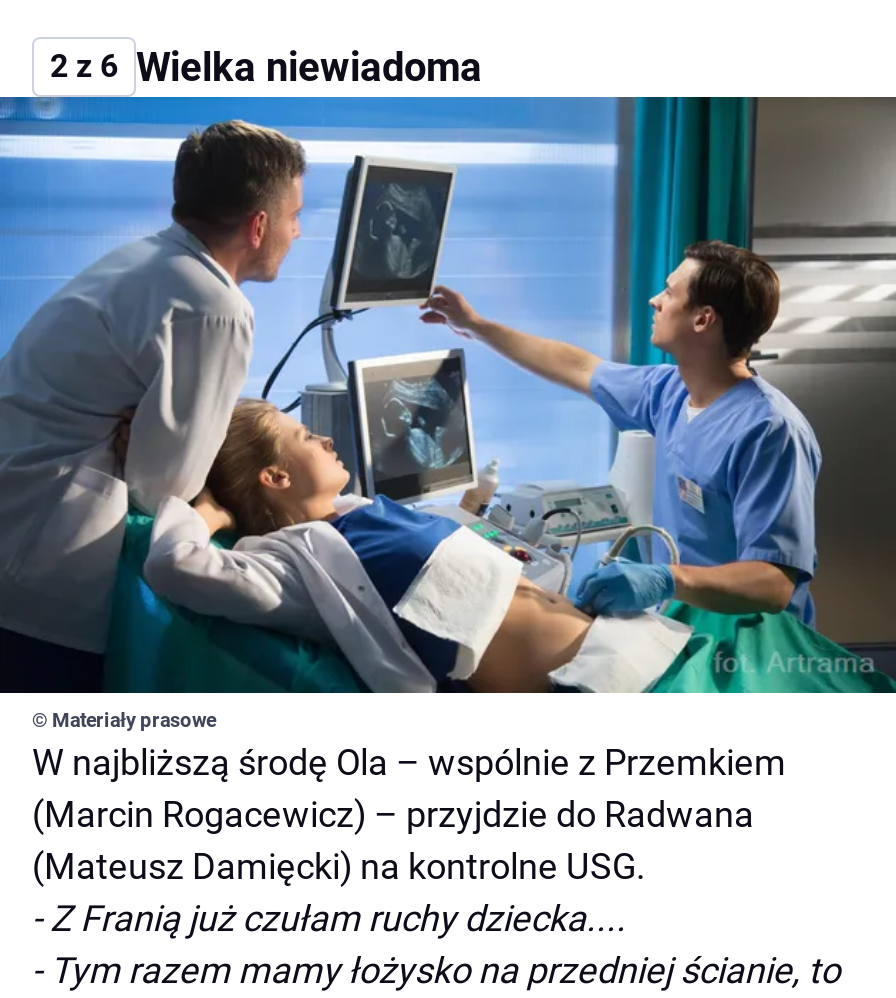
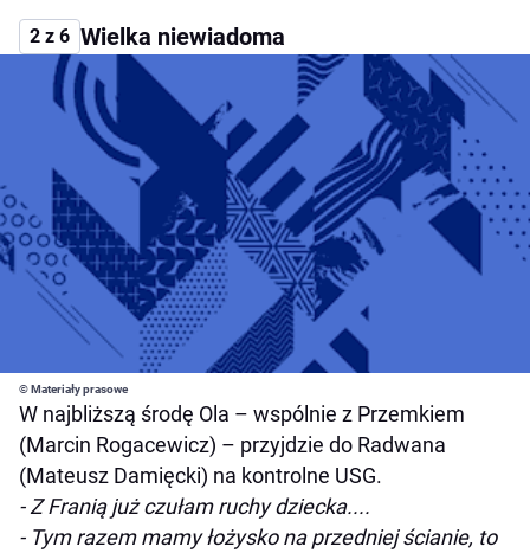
- [image]
+ [image]
